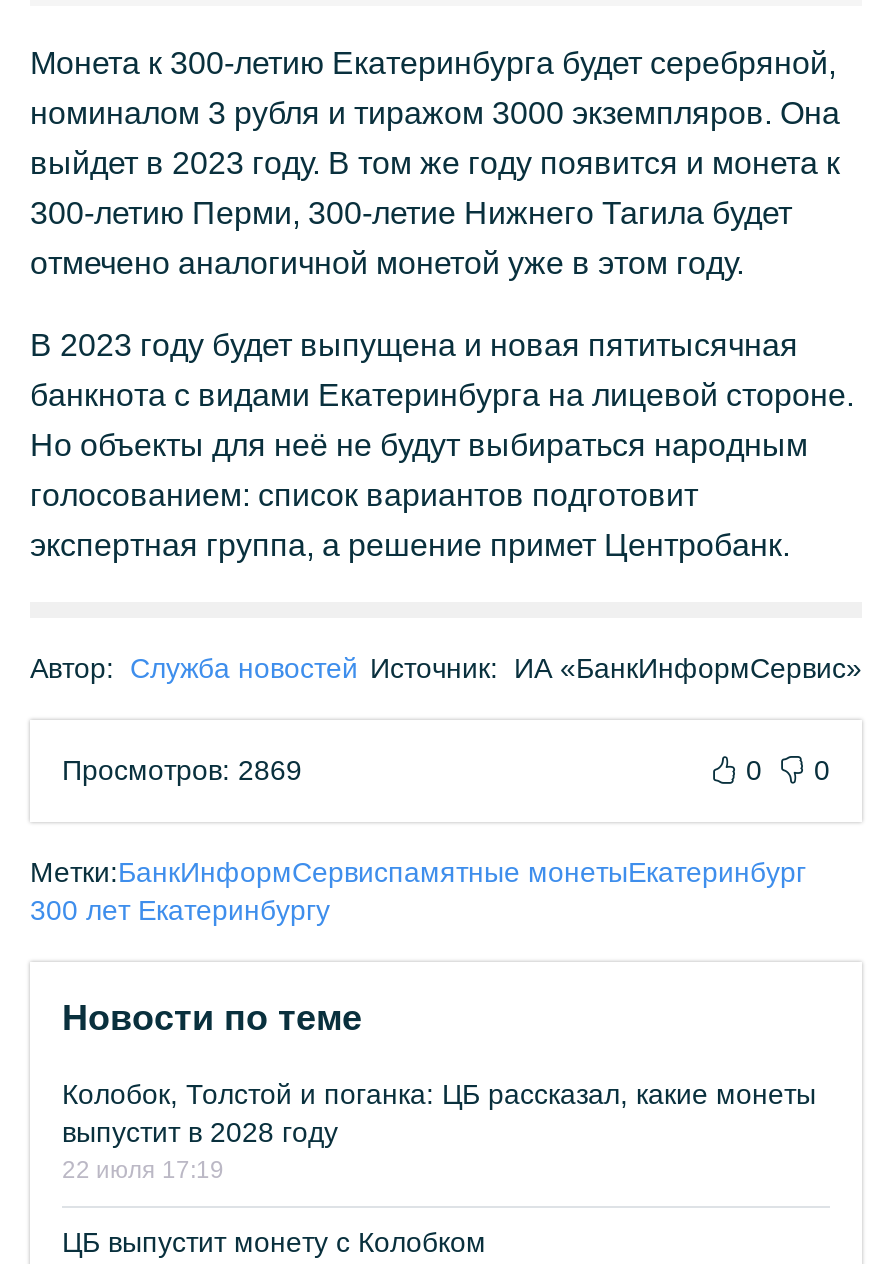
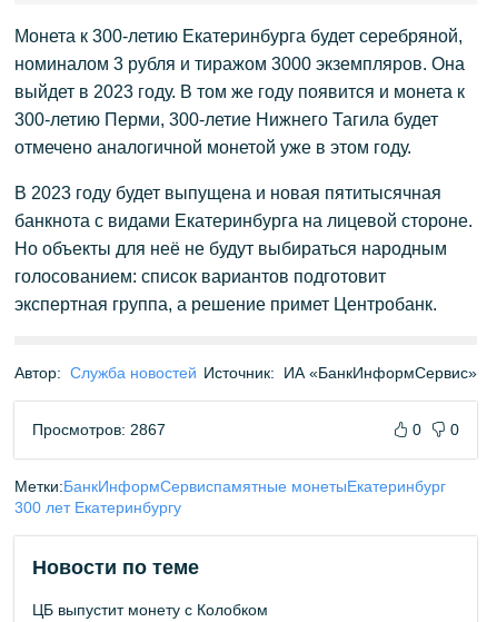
- Просмотров: 2869
+ Просмотров: 2867

- Колобок, Толстой и поганка: ЦБ рассказал, какие монеты
- выпустит в 2028 году
- 22 июля 17:19
